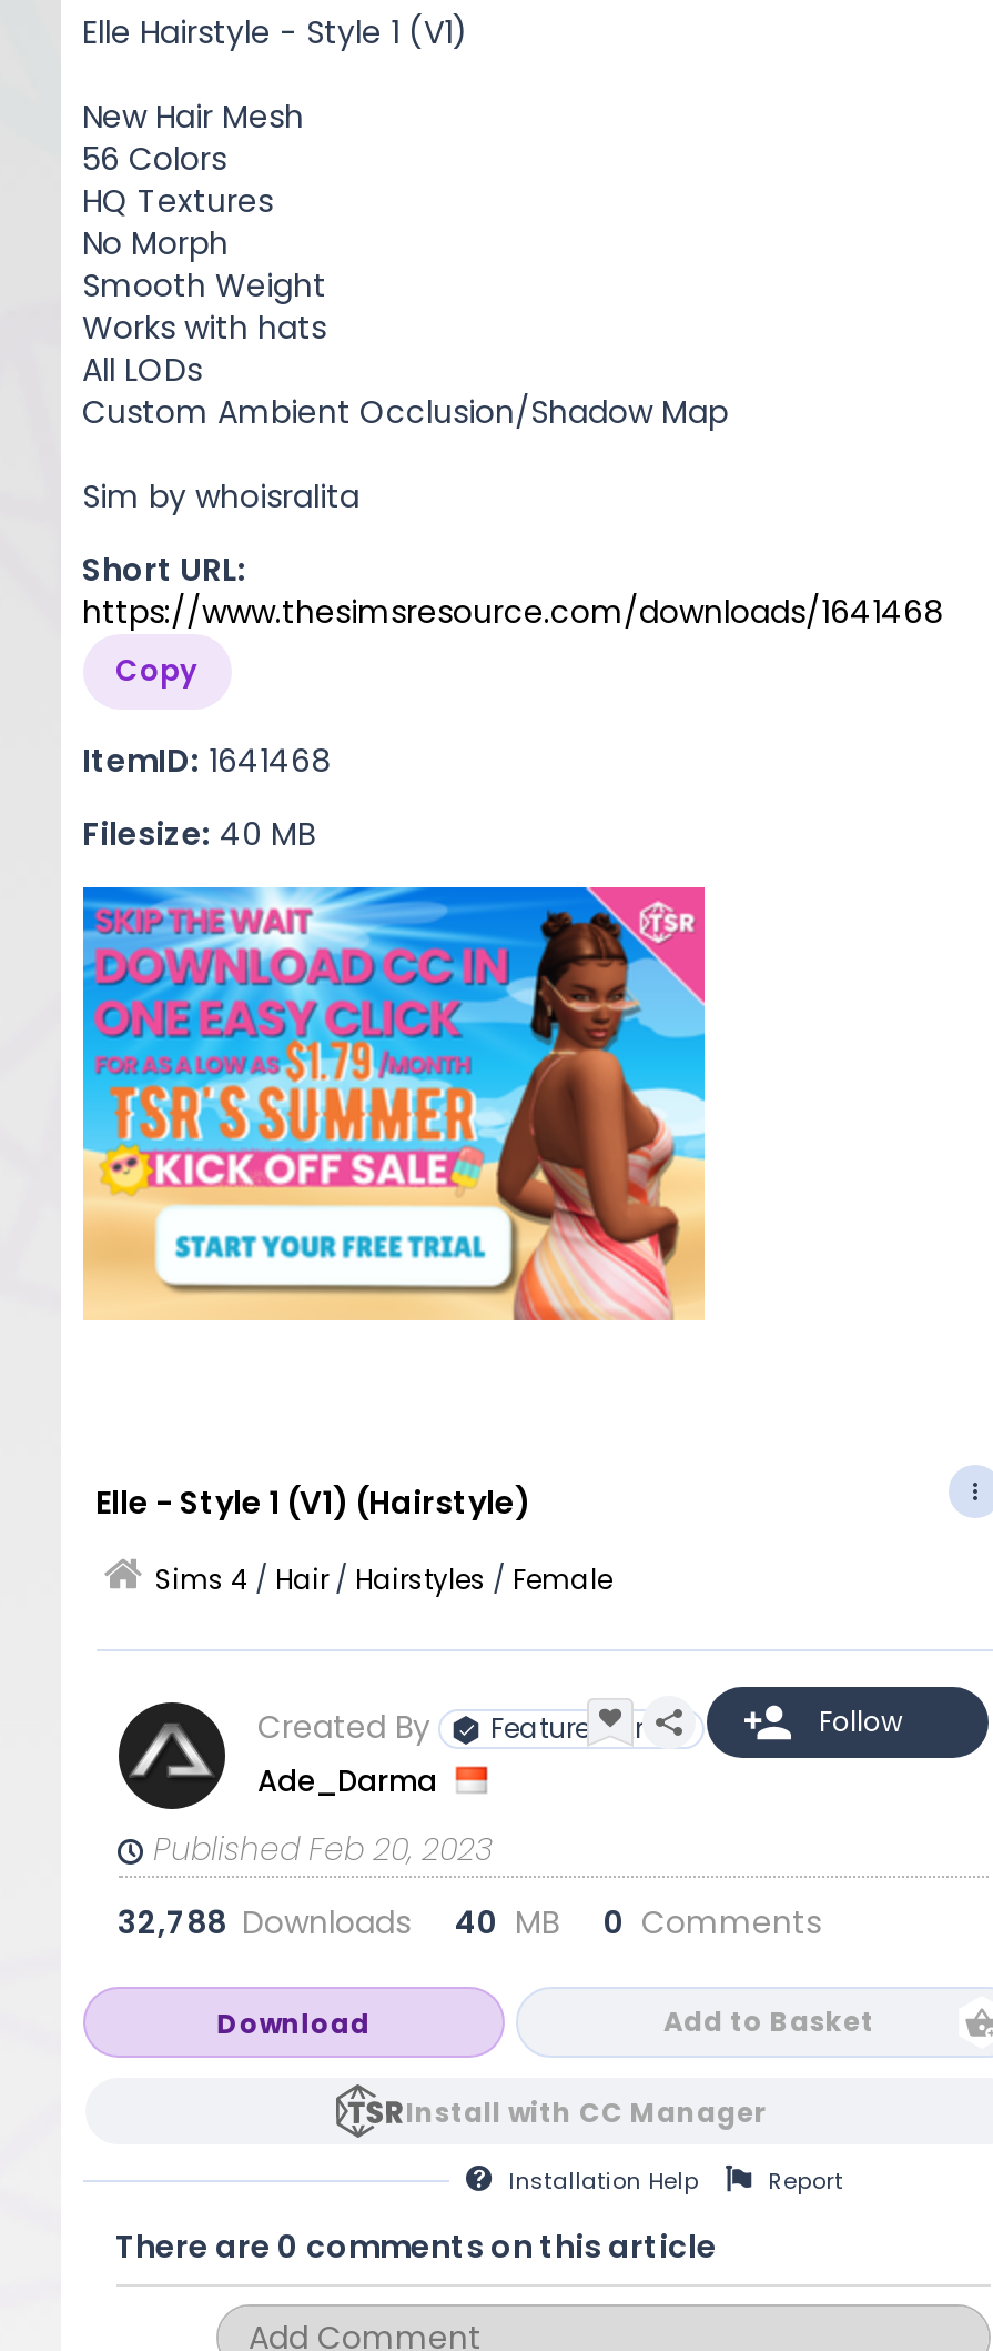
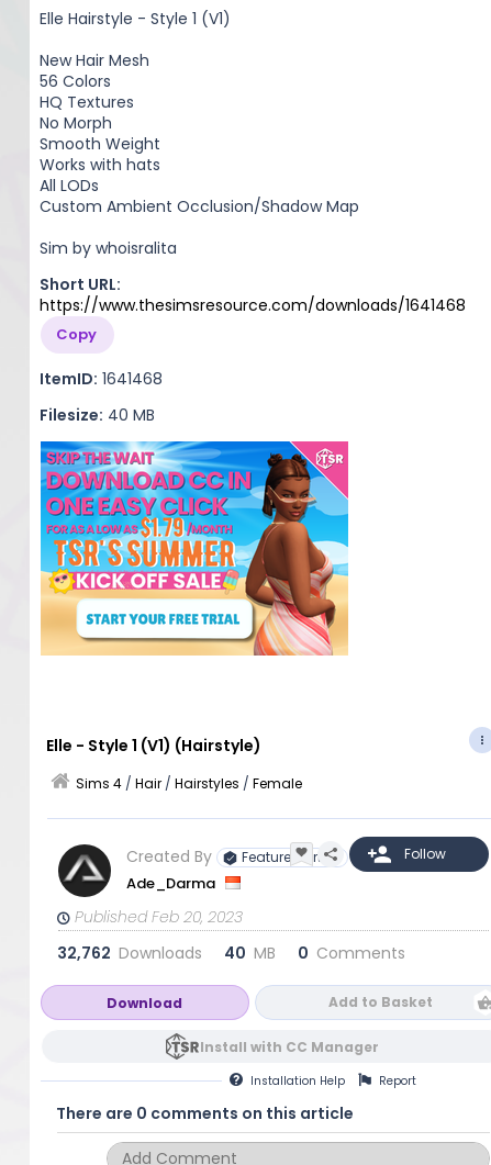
- 32,788 Downloads 40 MB 0 Comments
+ 32,762 Downloads 40 MB 0 Comments
